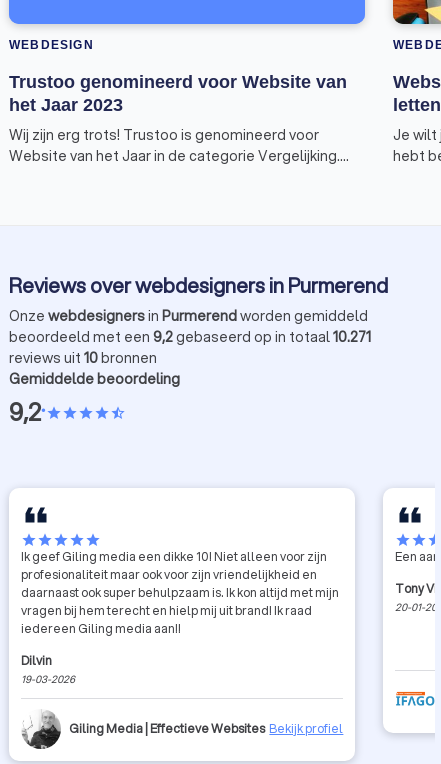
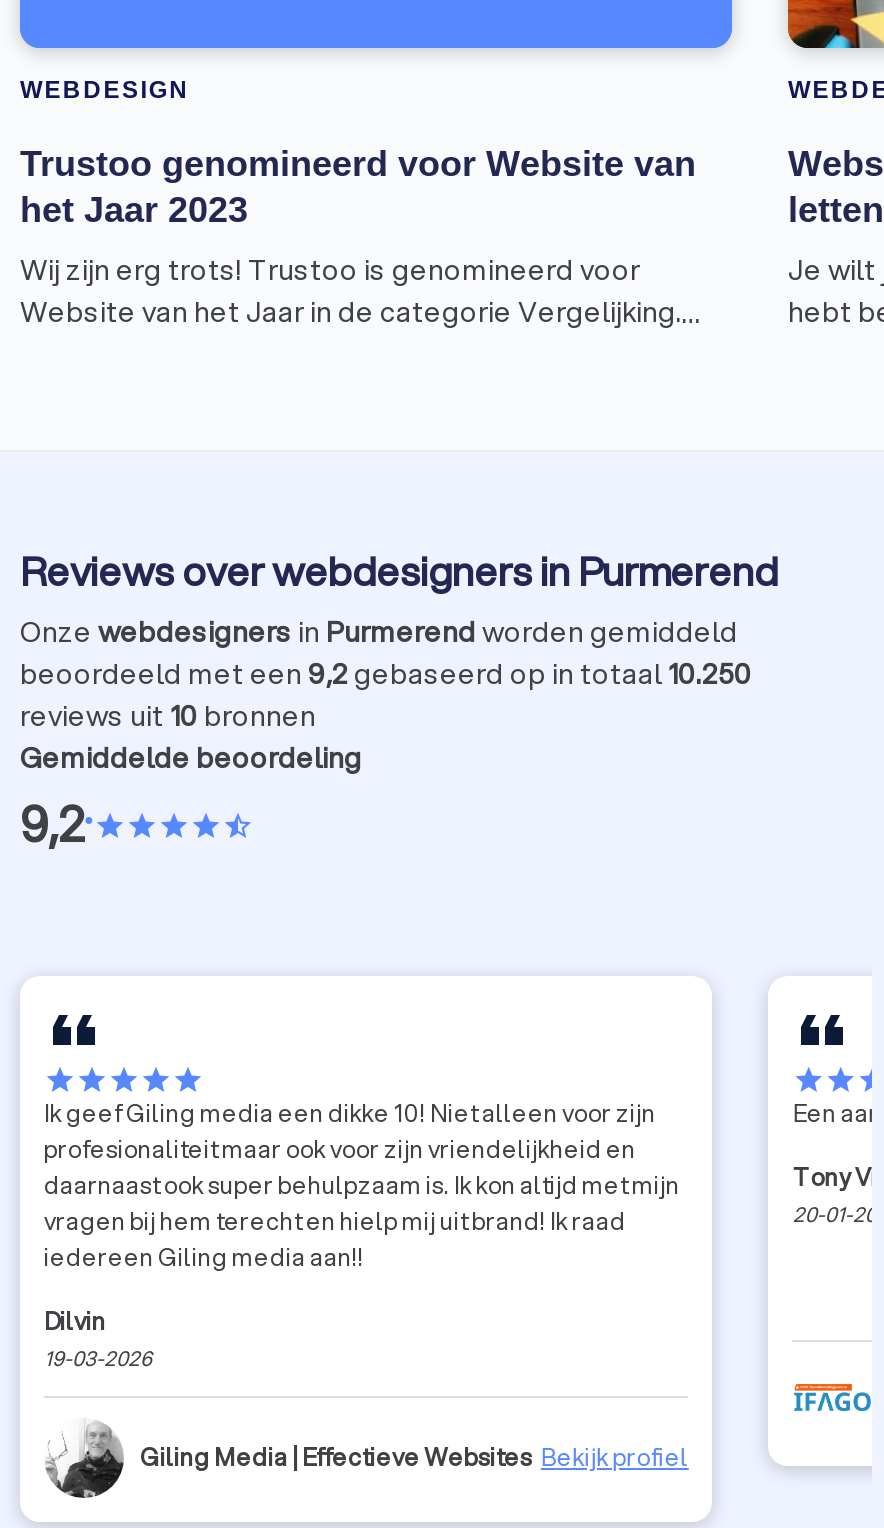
- beoordeeld met een 9,2 gebaseerd op in totaal 10.271
+ beoordeeld met een 9,2 gebaseerd op in totaal 10.250
